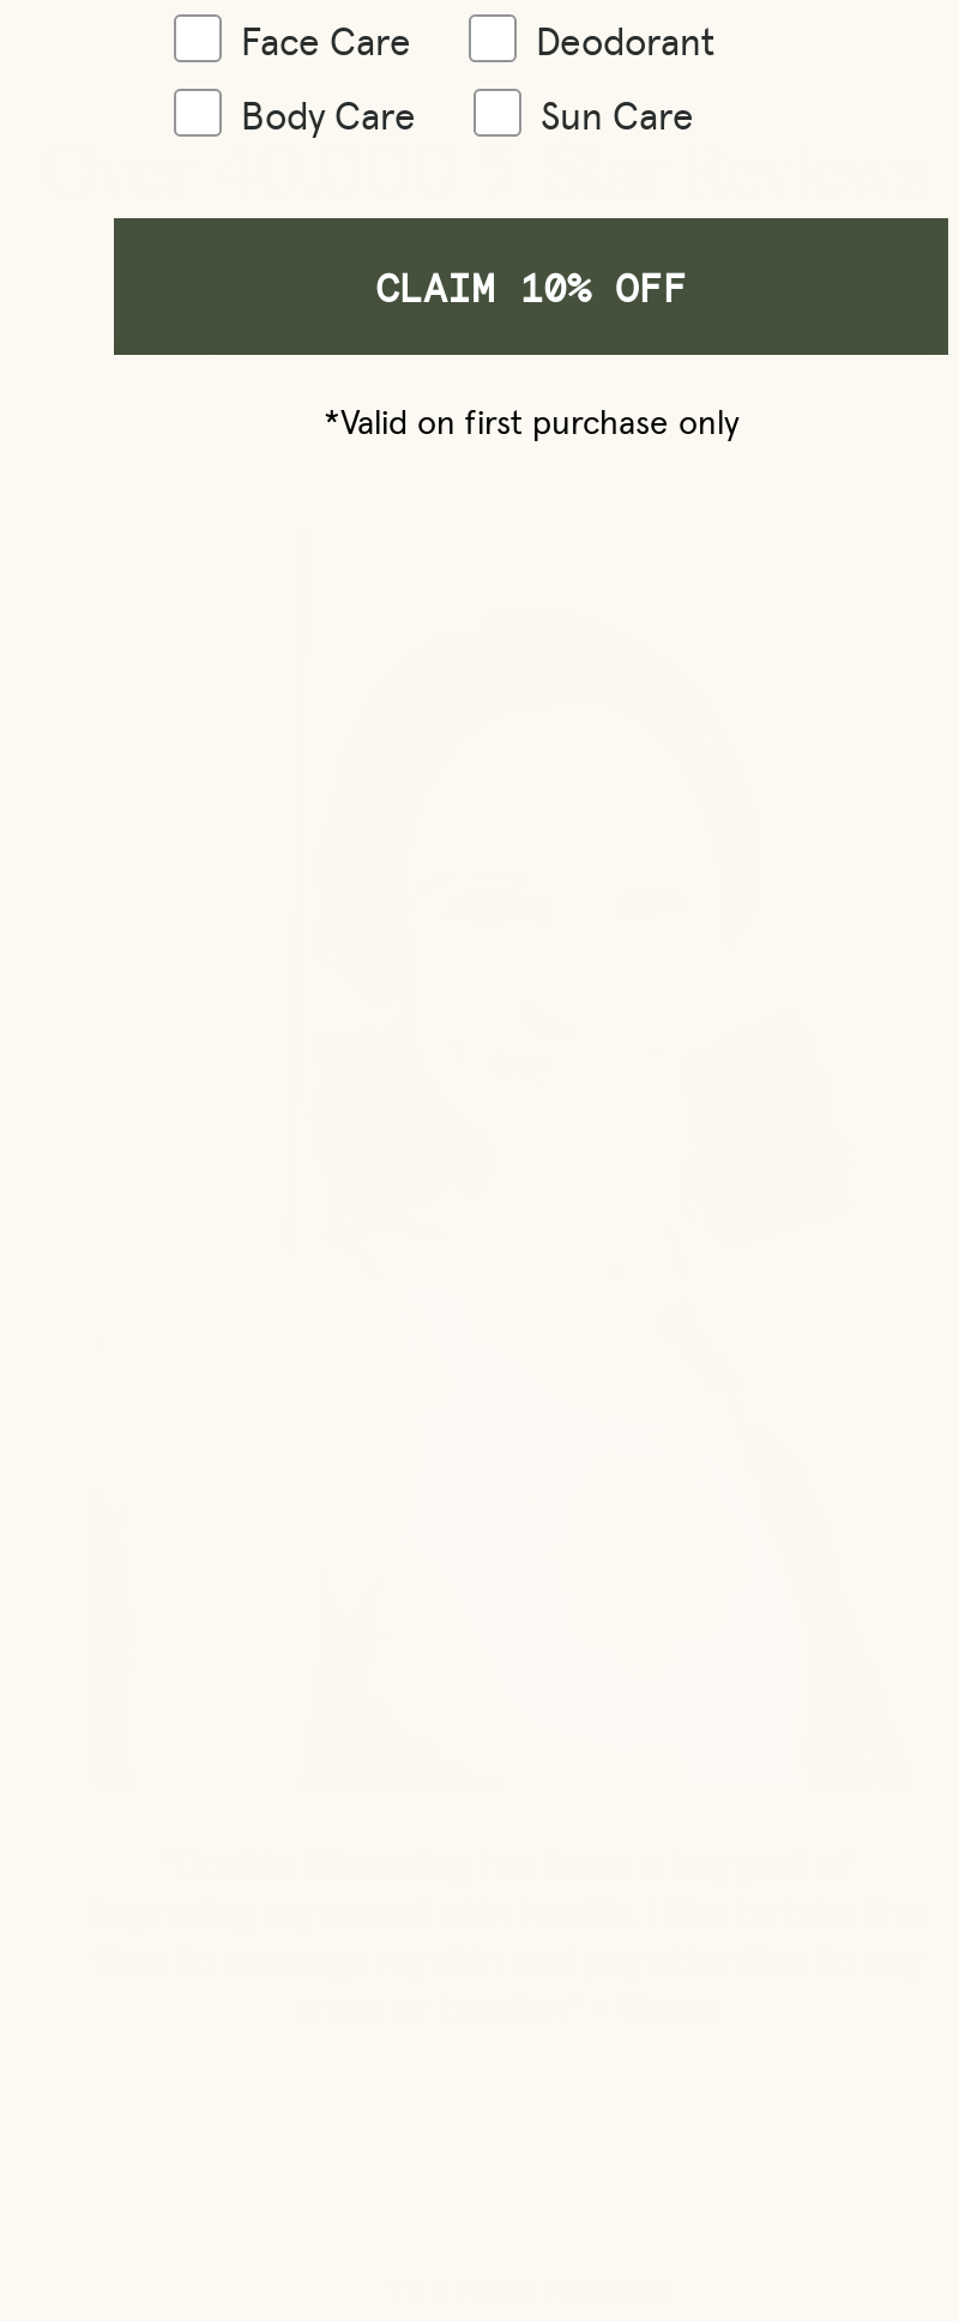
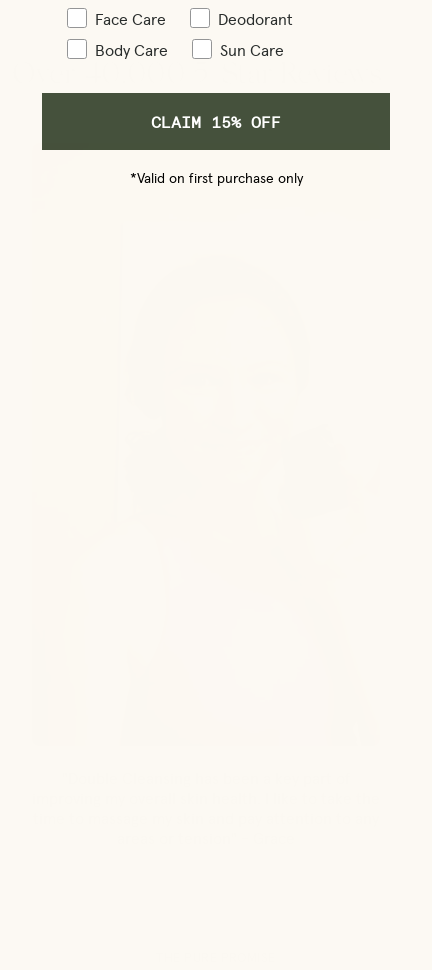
- CLAIM 10% OFF
+ CLAIM 15% OFF
